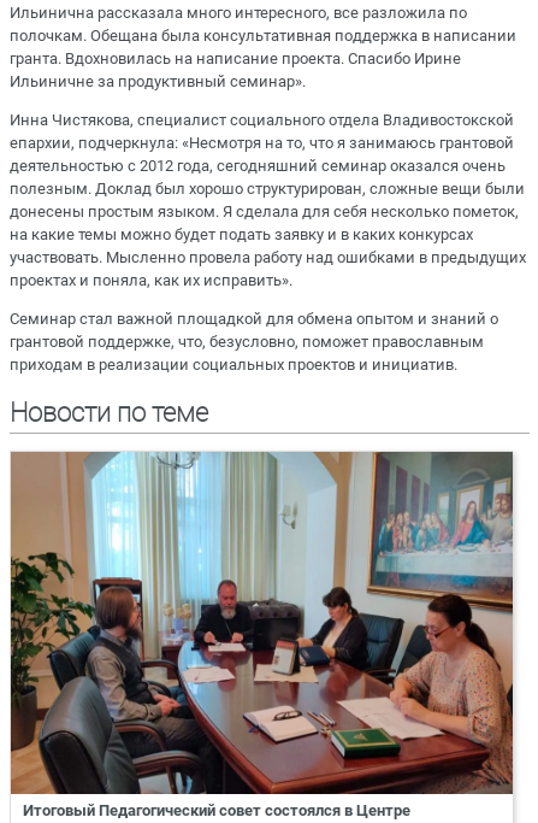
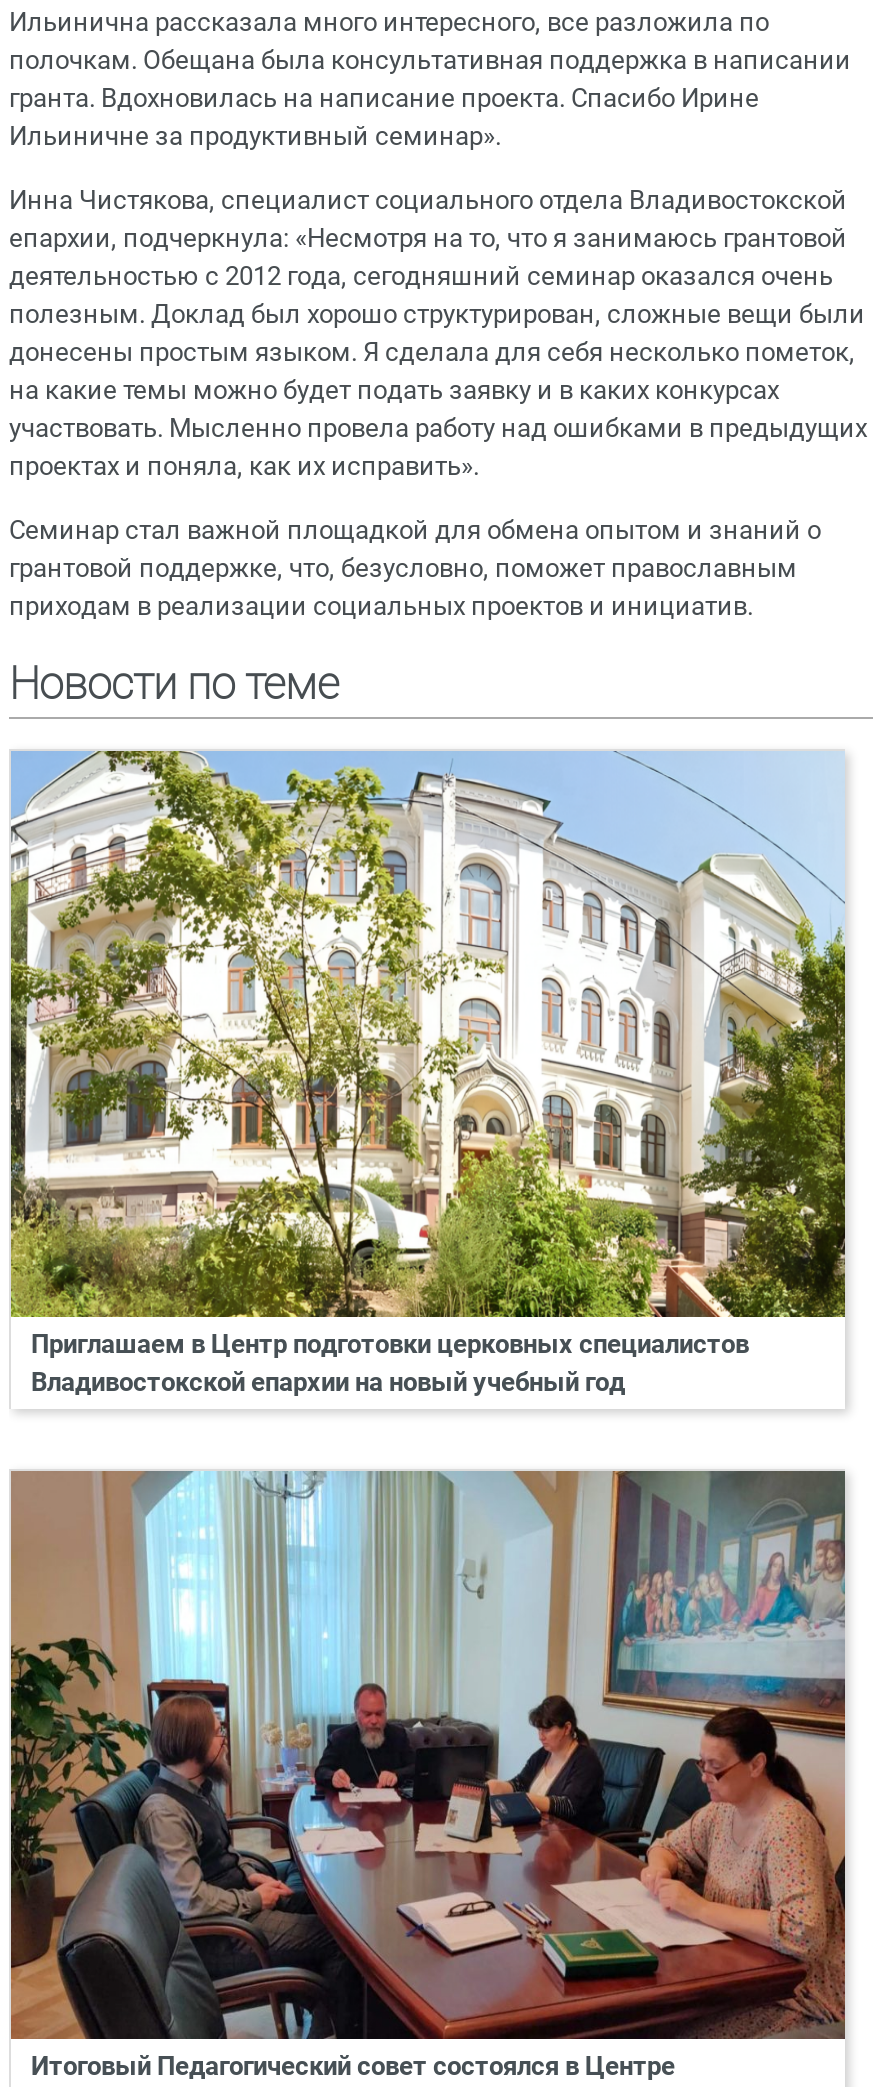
+ [image]
+ Приглашаем в Центр подготовки церковных специалистов
+ Владивостокской епархии на новый учебный год
